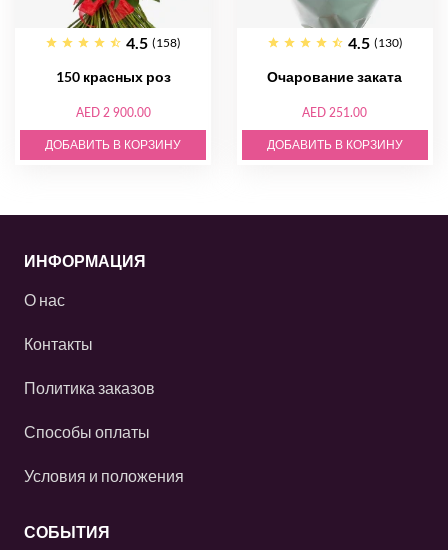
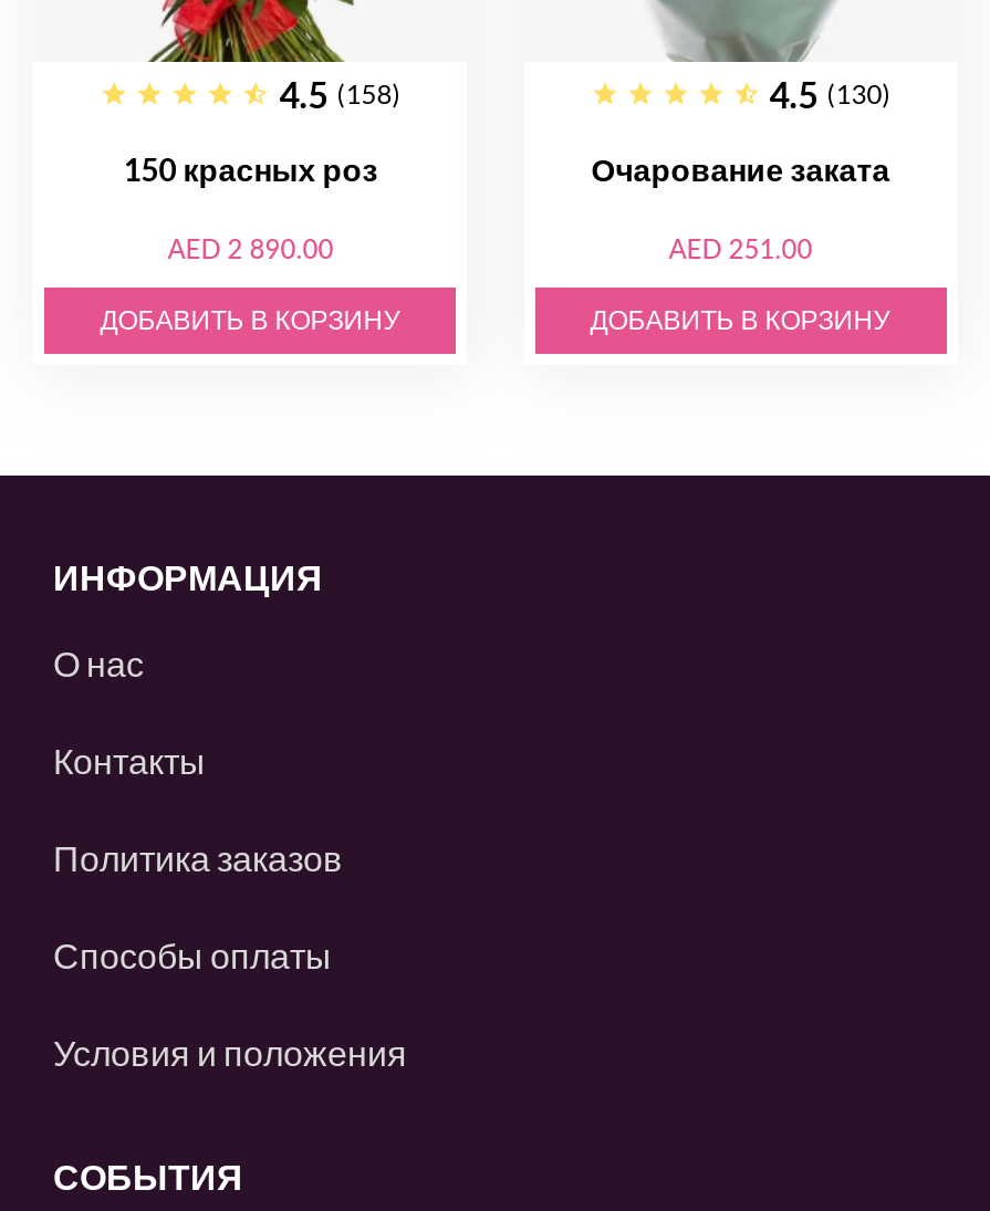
- AED 2 900.00
+ AED 2 890.00
